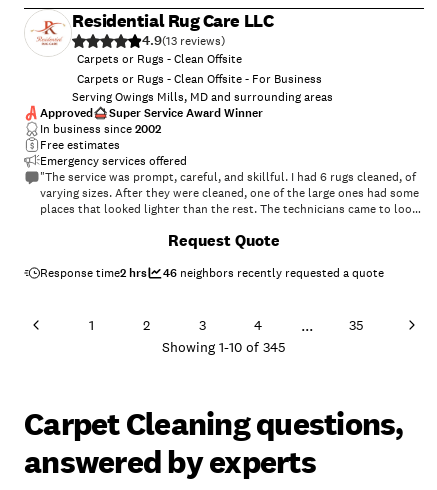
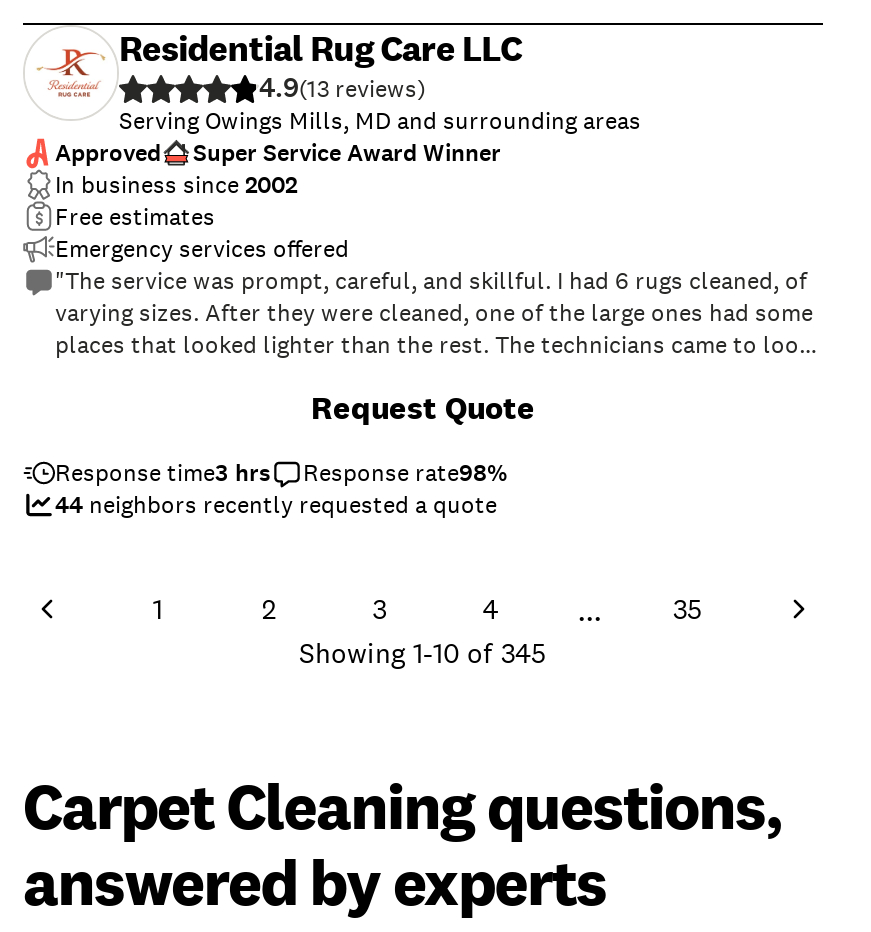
- Carpets or Rugs - Clean Offsite
- Carpets or Rugs - Clean Offsite - For Business

moved up: Serving Owings Mills, MD and surrounding areas | Approved | Super Service Award Winner | In business since 2002 | Free estimates | Emergency services offered | "The service was prompt, careful, and skillful. I had 6 rugs cleaned, of | varying sizes. After they were cleaned, one of the large ones had some

- Response time2 hrs
- 46 neighbors recently requested a quote
+ Response time3 hrs
+ Response rate98%
+ 44 neighbors recently requested a quote
